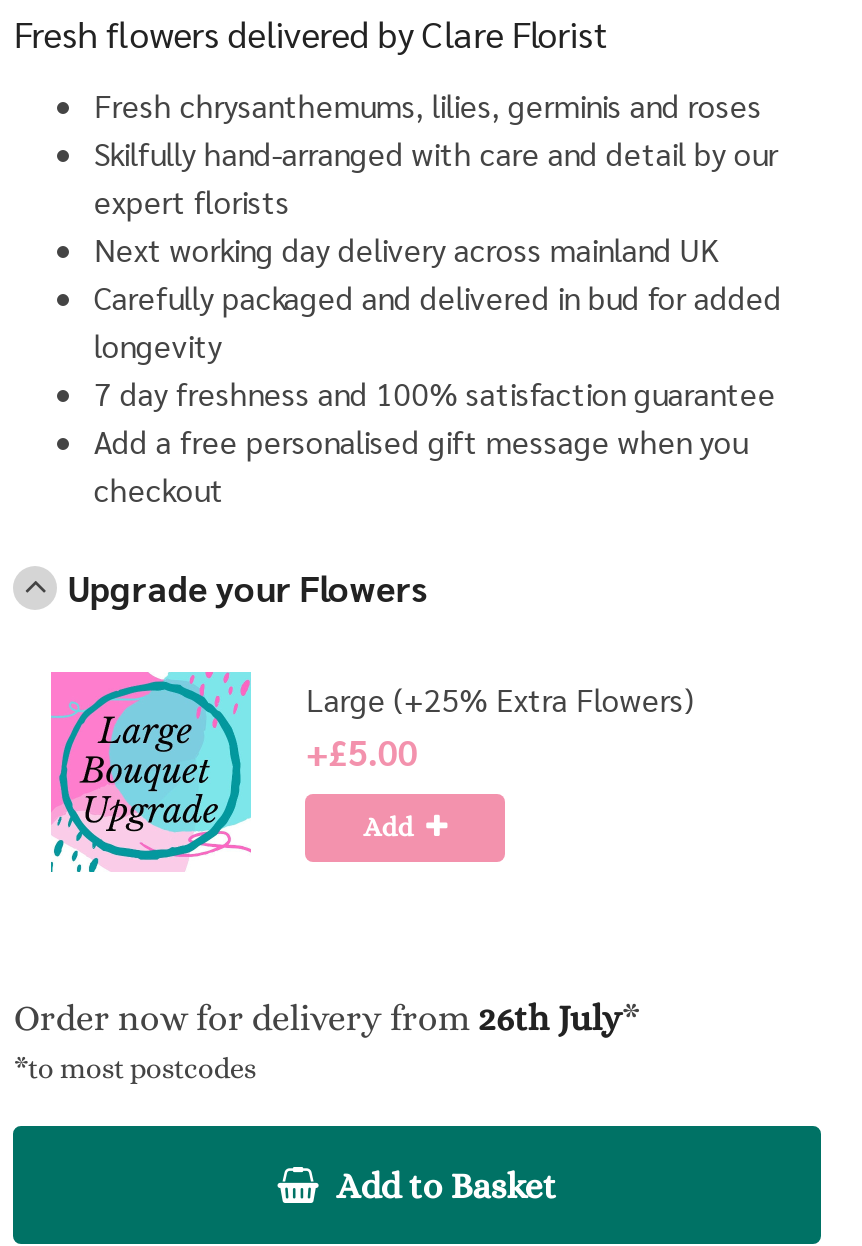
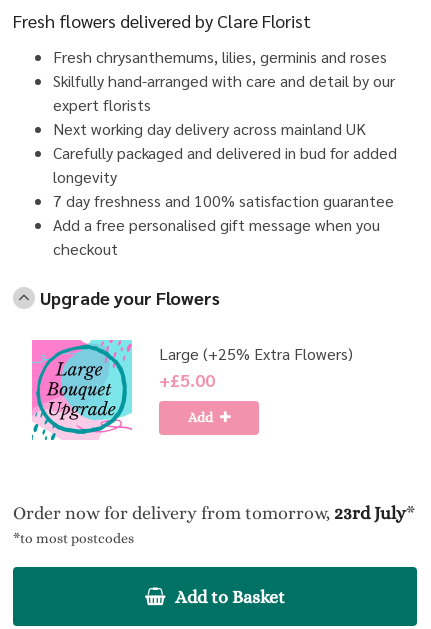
- Order now for delivery from 26th July*
+ Order now for delivery from tomorrow, 23rd July*
